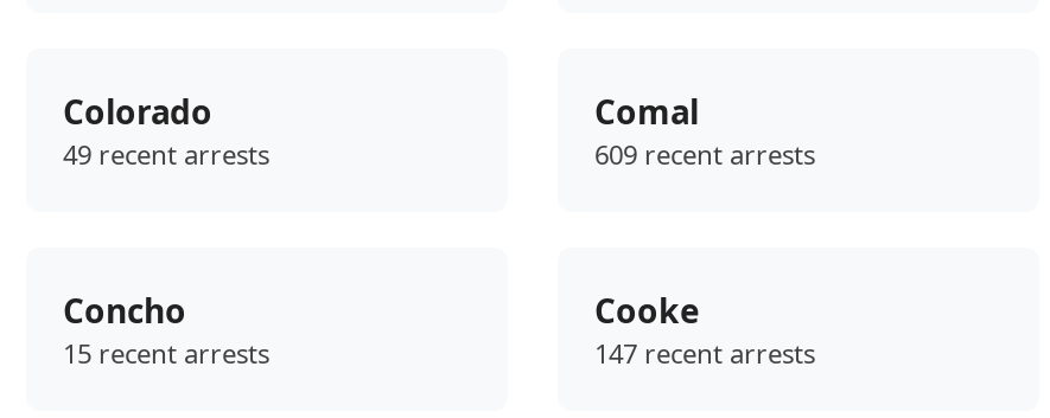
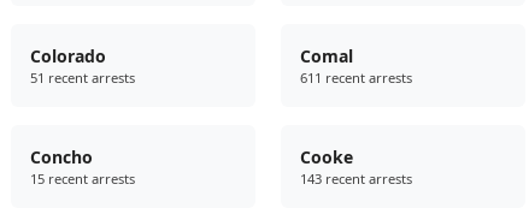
- 49 recent arrests
+ 51 recent arrests

- 609 recent arrests
+ 611 recent arrests

- 147 recent arrests
+ 143 recent arrests
